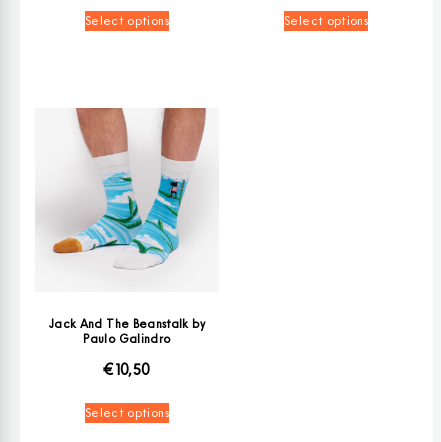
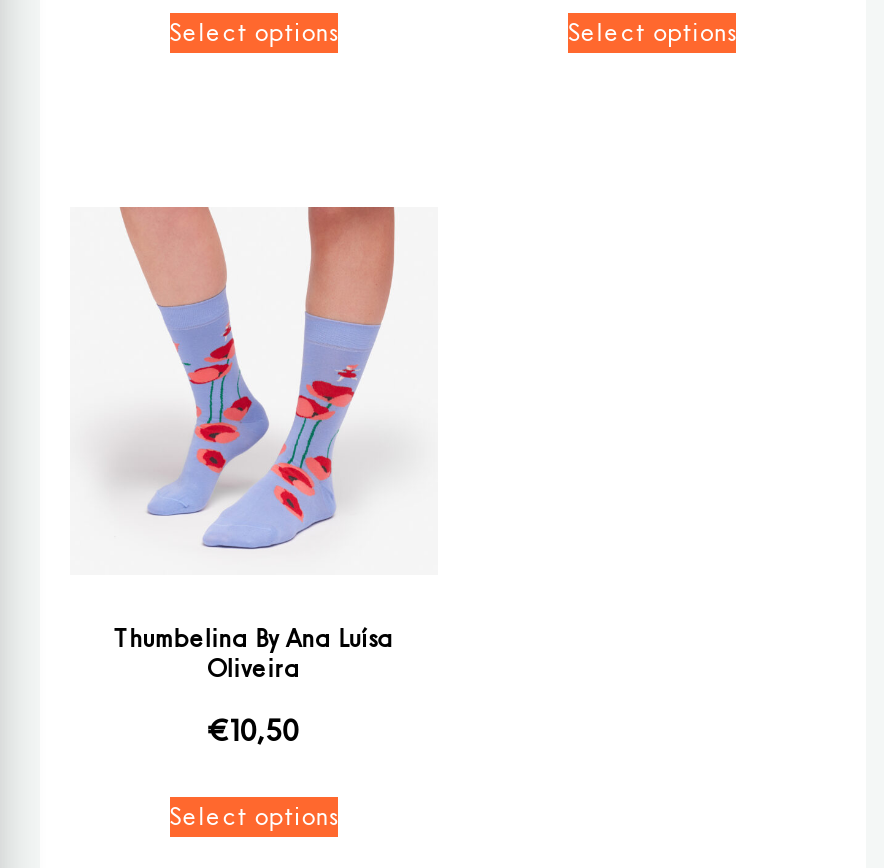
- [image]
- Jack And The Beanstalk by
- Paulo Galindro
+ [image]
+ Thumbelina By Ana Luísa
+ Oliveira
